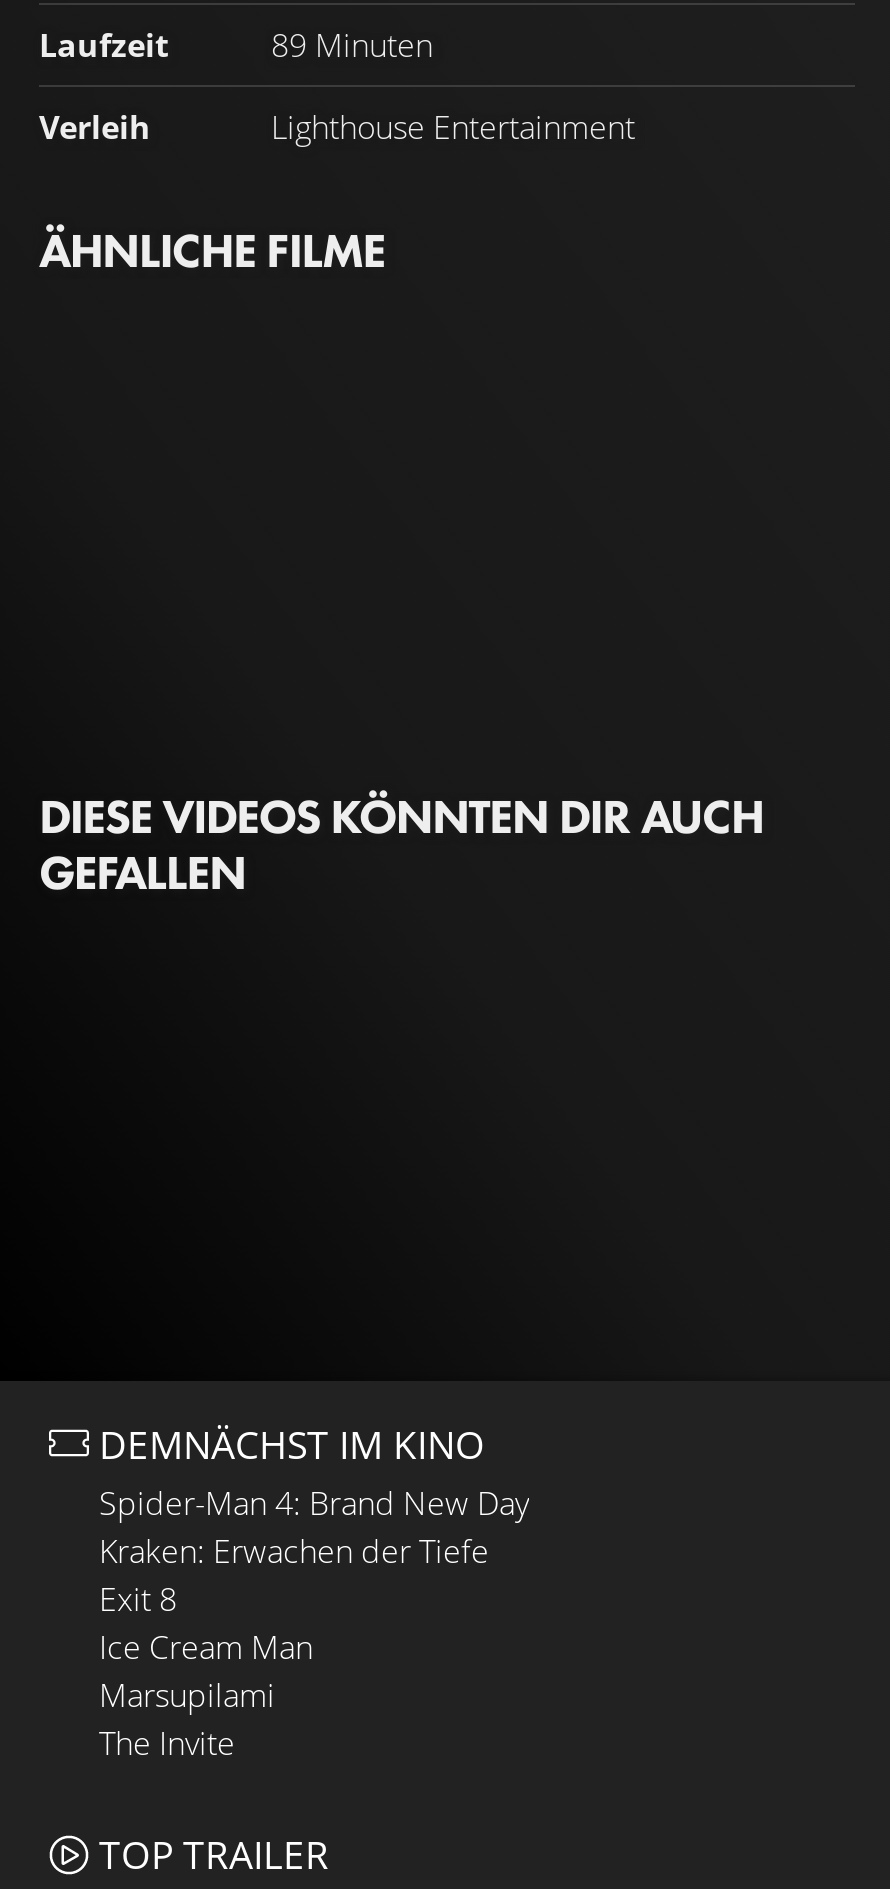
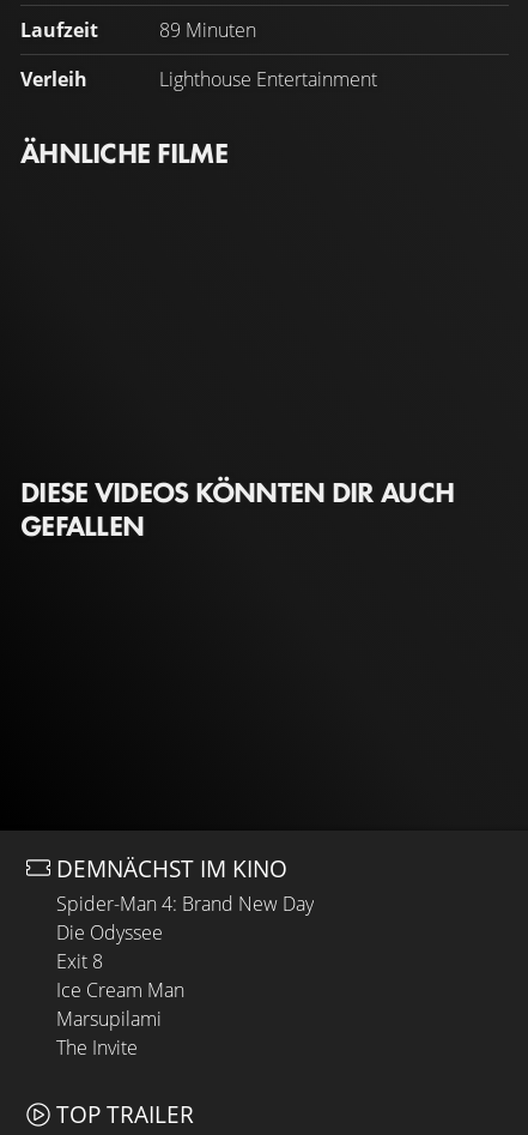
- Kraken: Erwachen der Tiefe
+ Die Odyssee
